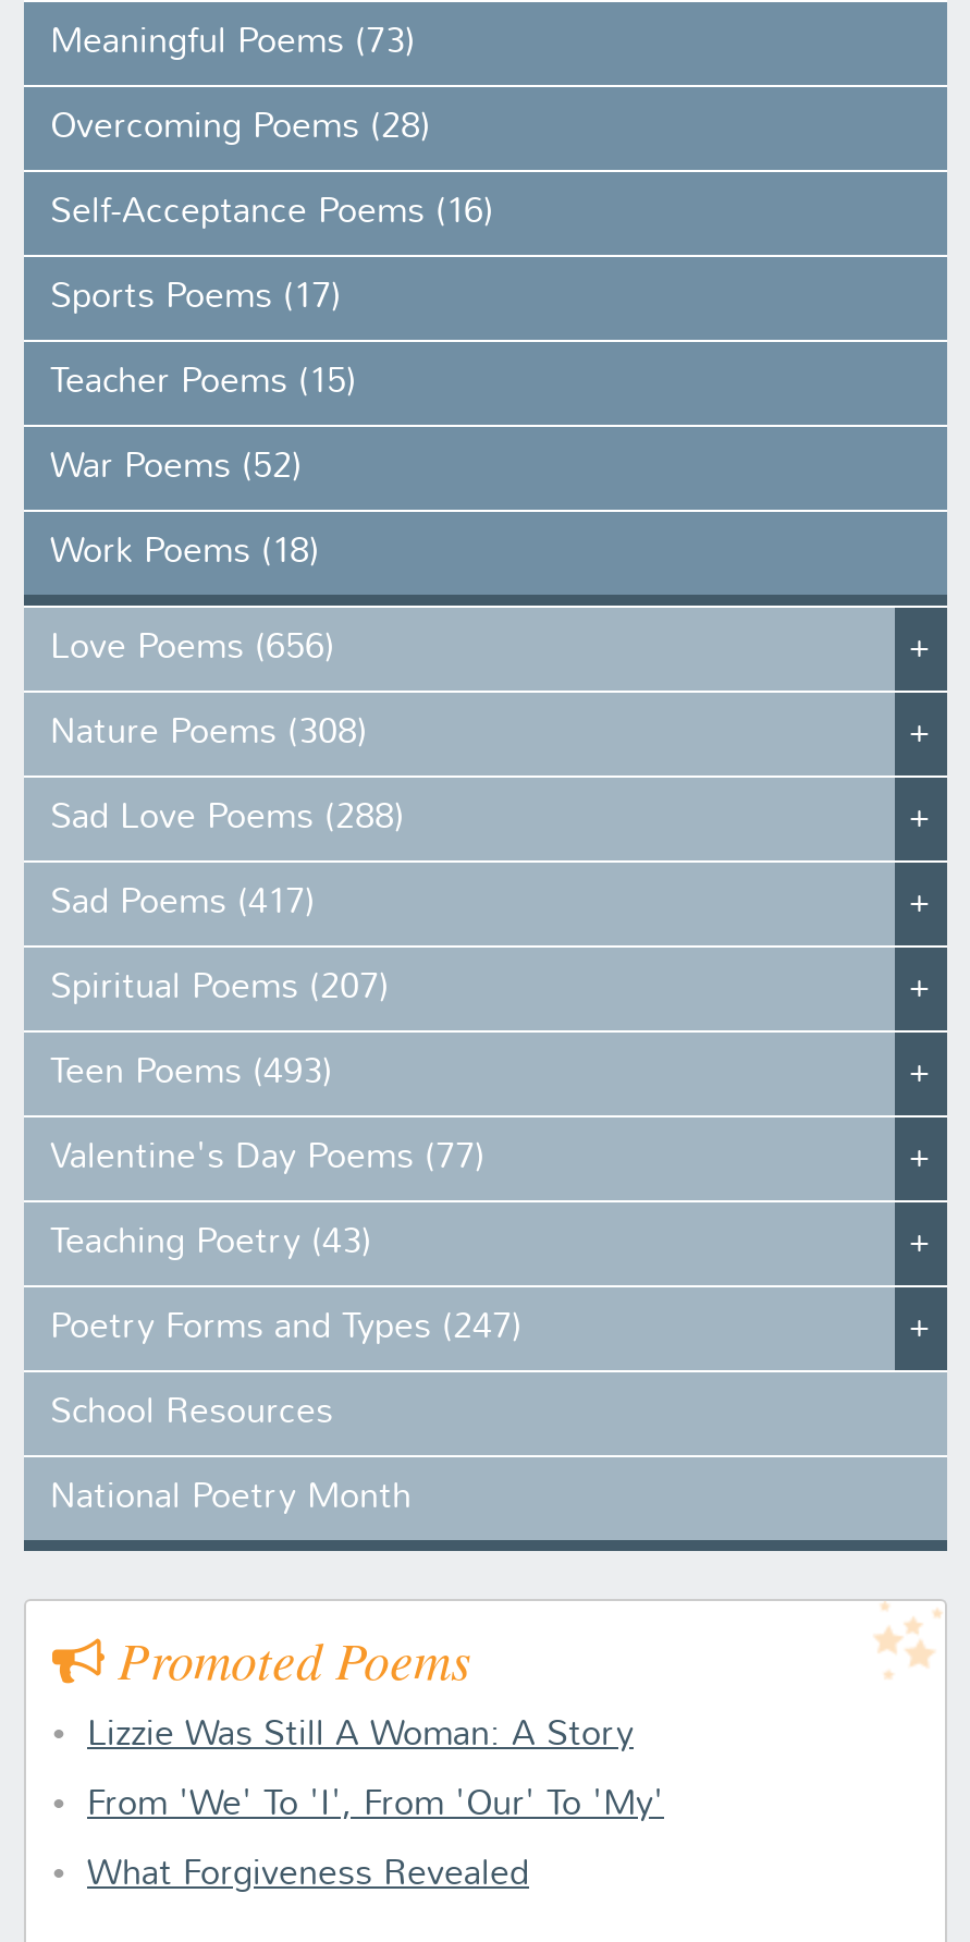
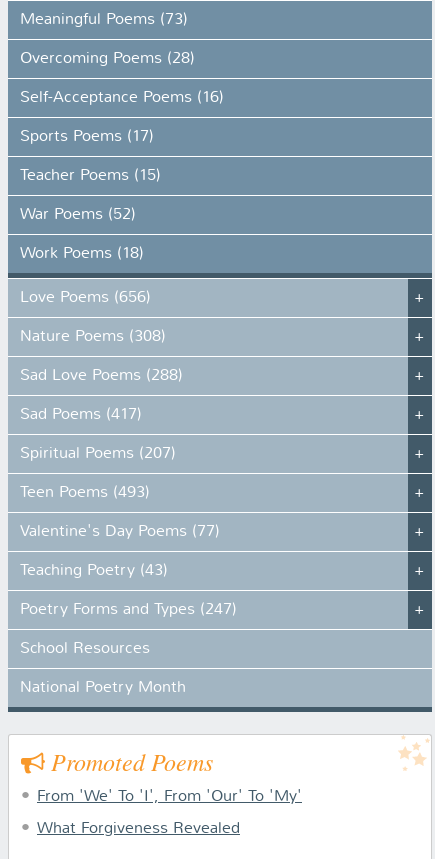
- Lizzie Was Still A Woman: A Story
